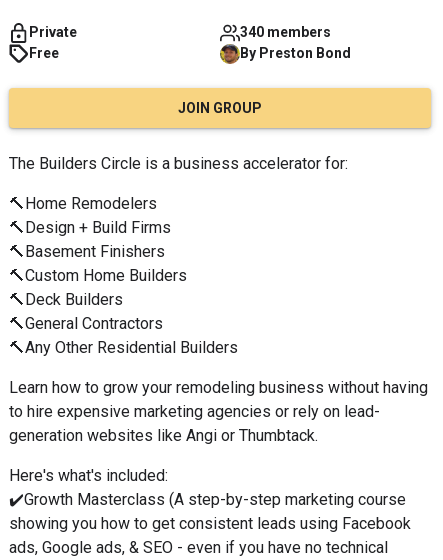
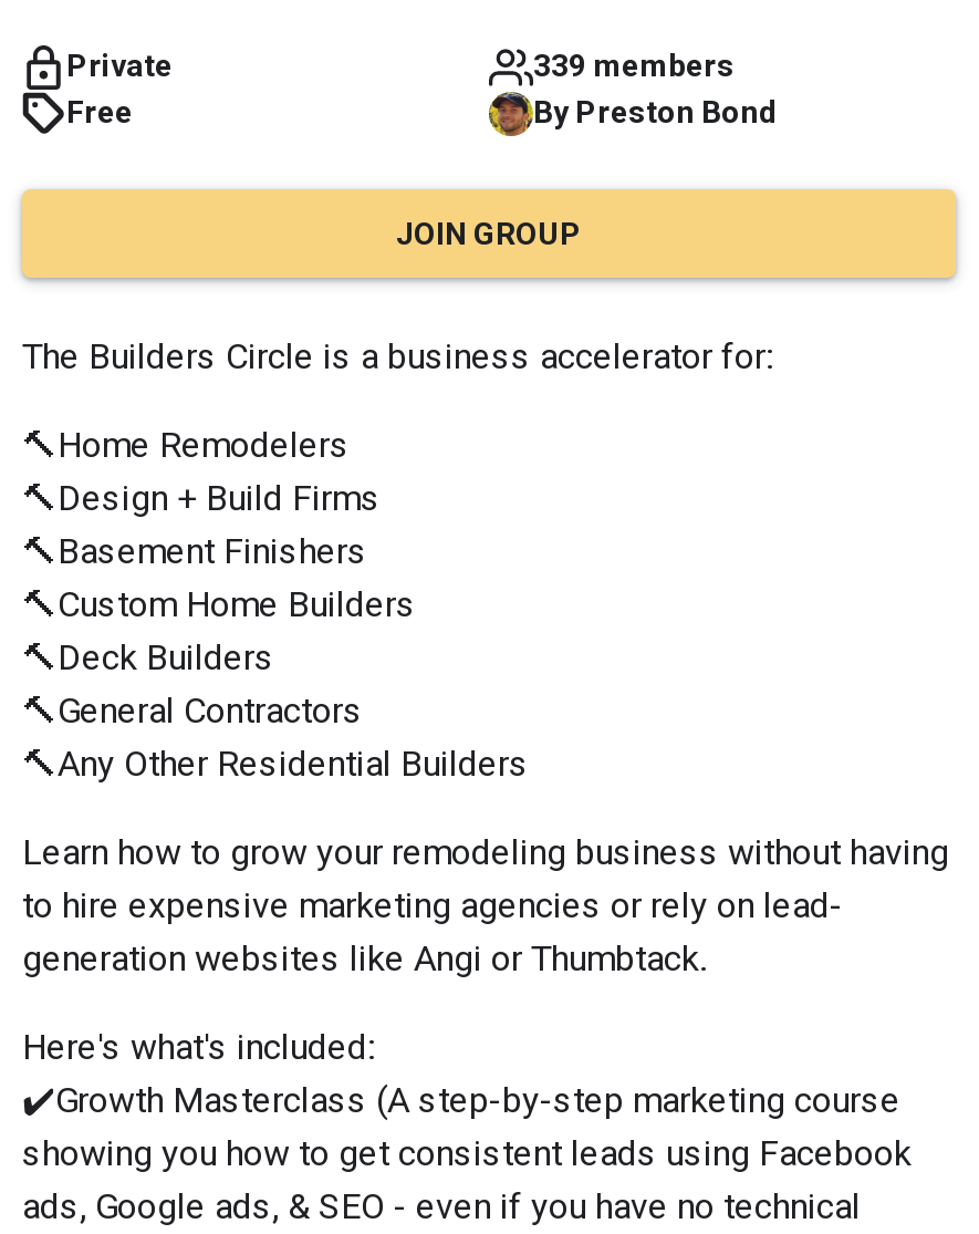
- 340 members
+ 339 members
